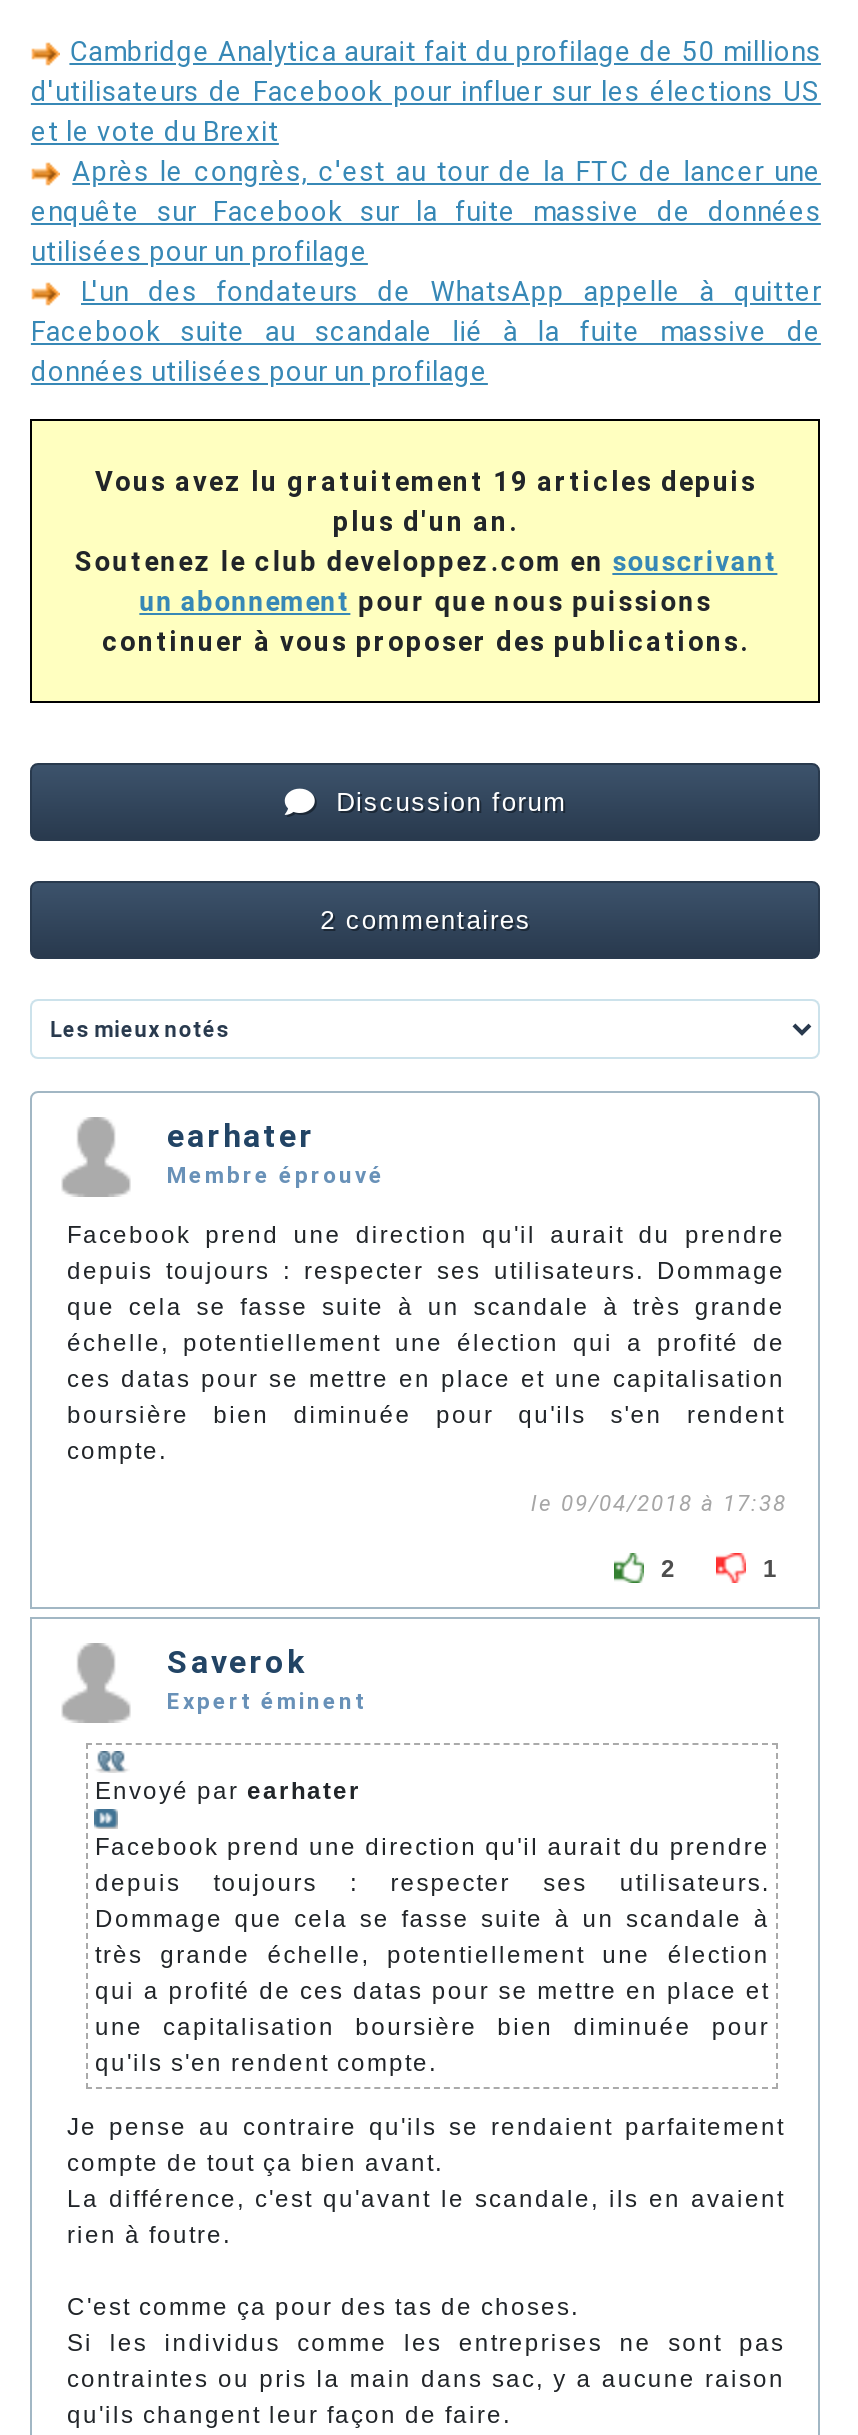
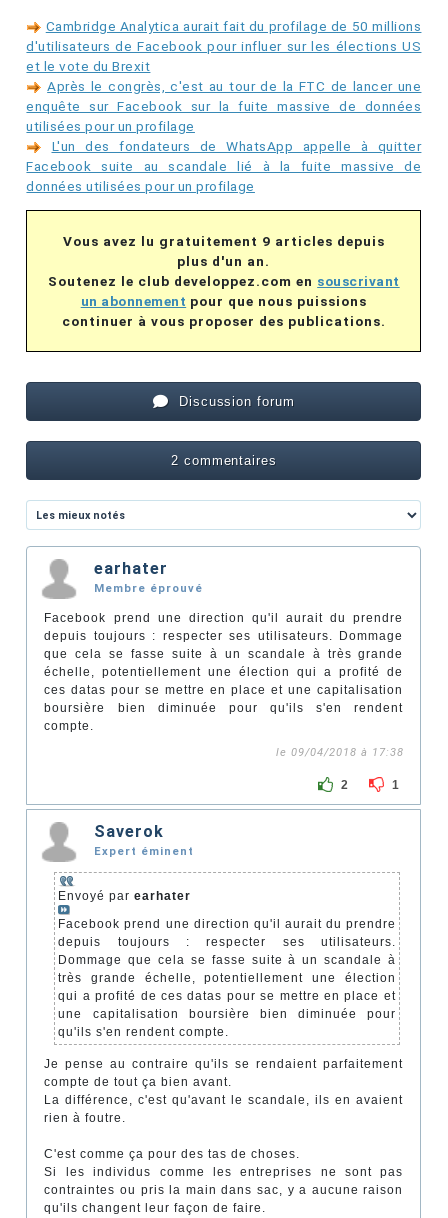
- Vous avez lu gratuitement 19 articles depuis
+ Vous avez lu gratuitement 9 articles depuis
